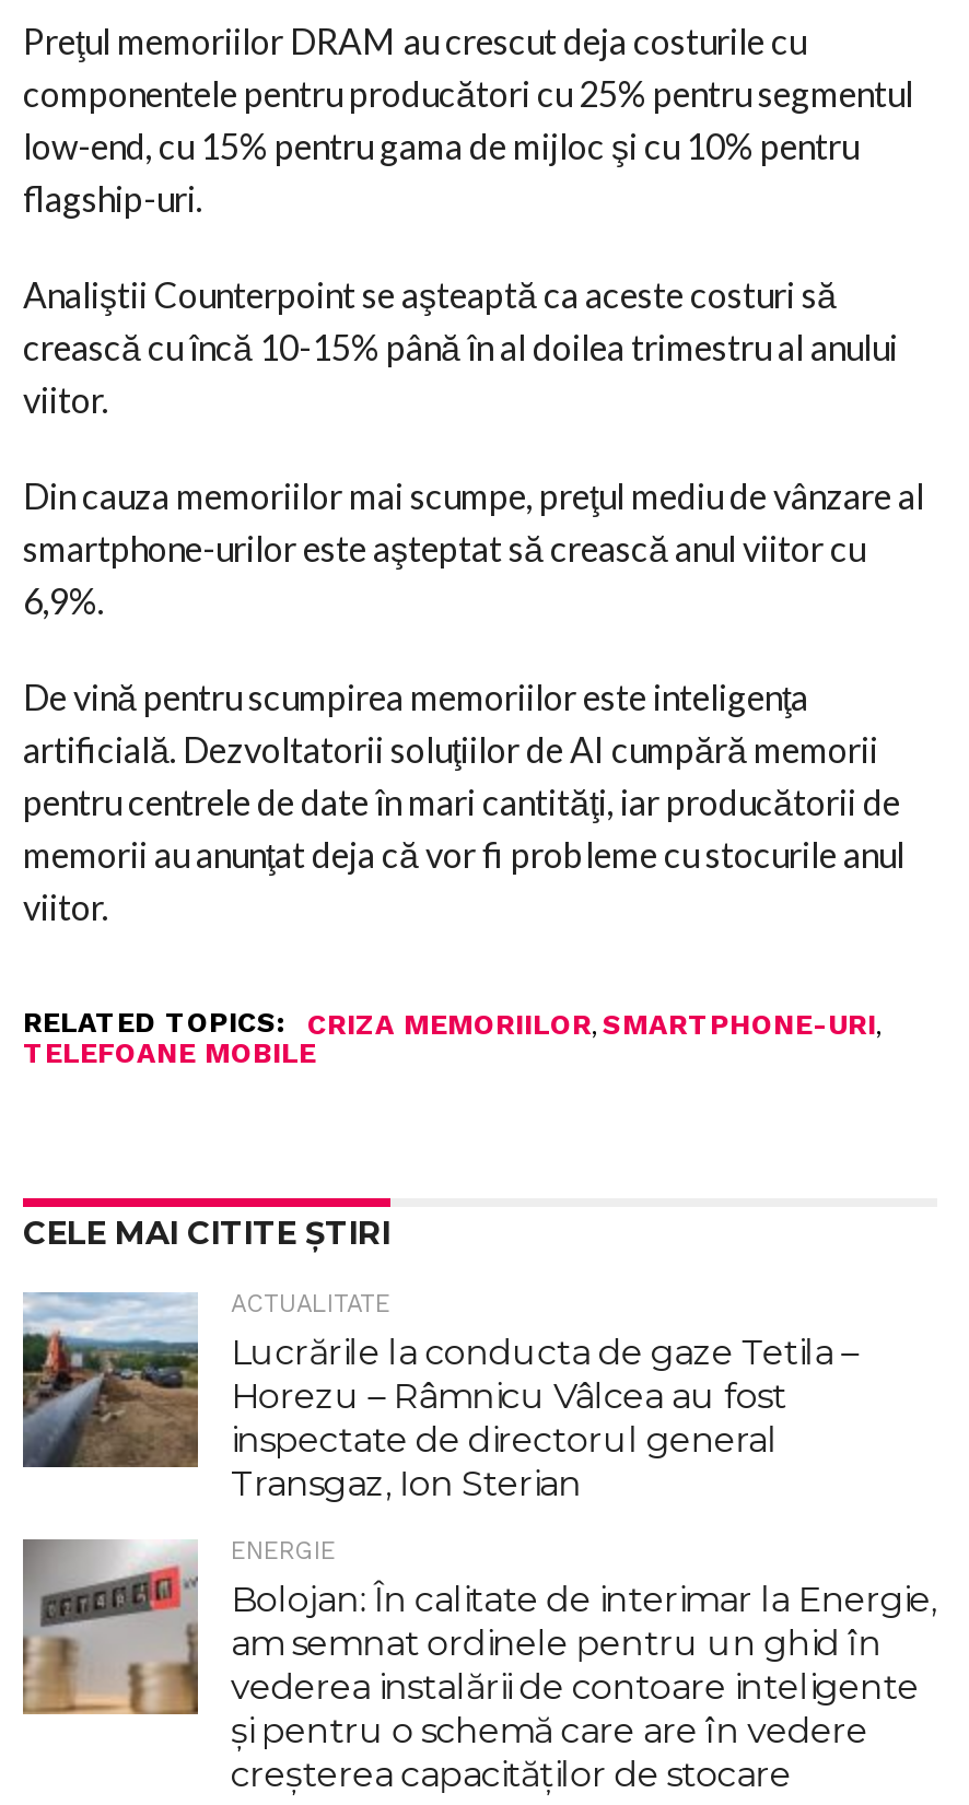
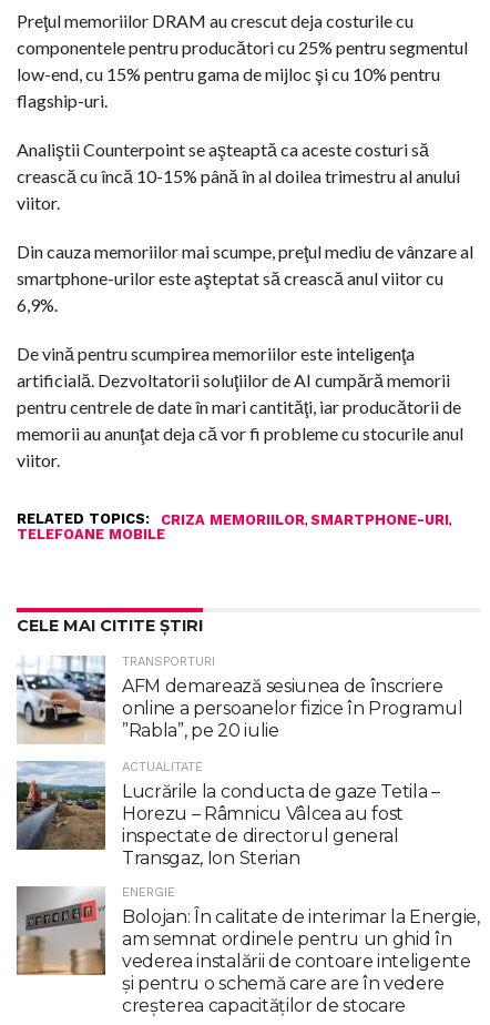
+ [image]
+ TRANSPORTURI
+ AFM demarează sesiunea de înscriere
+ online a persoanelor fizice în Programul
+ ”Rabla”, pe 20 iulie
